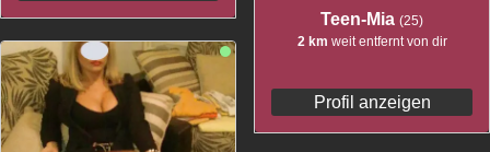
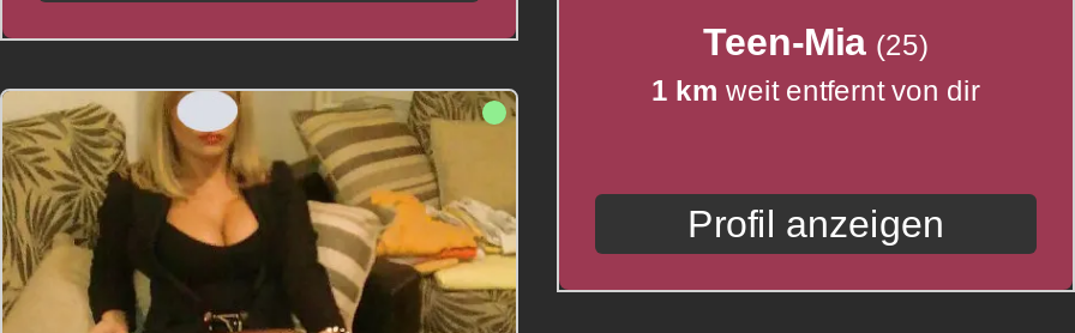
- 2 km weit entfernt von dir
+ 1 km weit entfernt von dir
